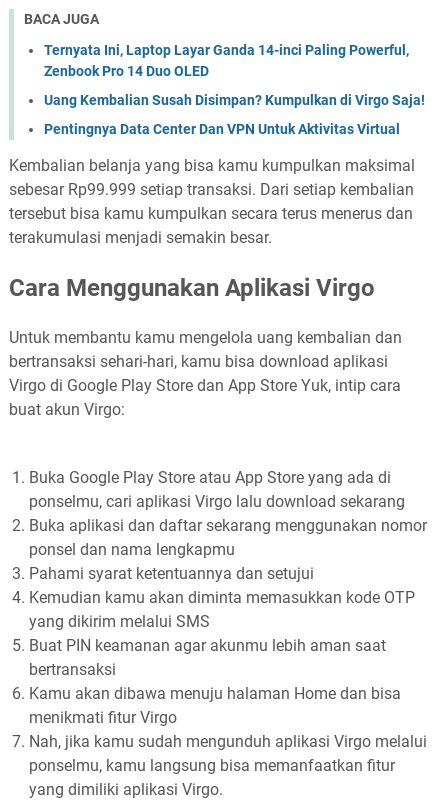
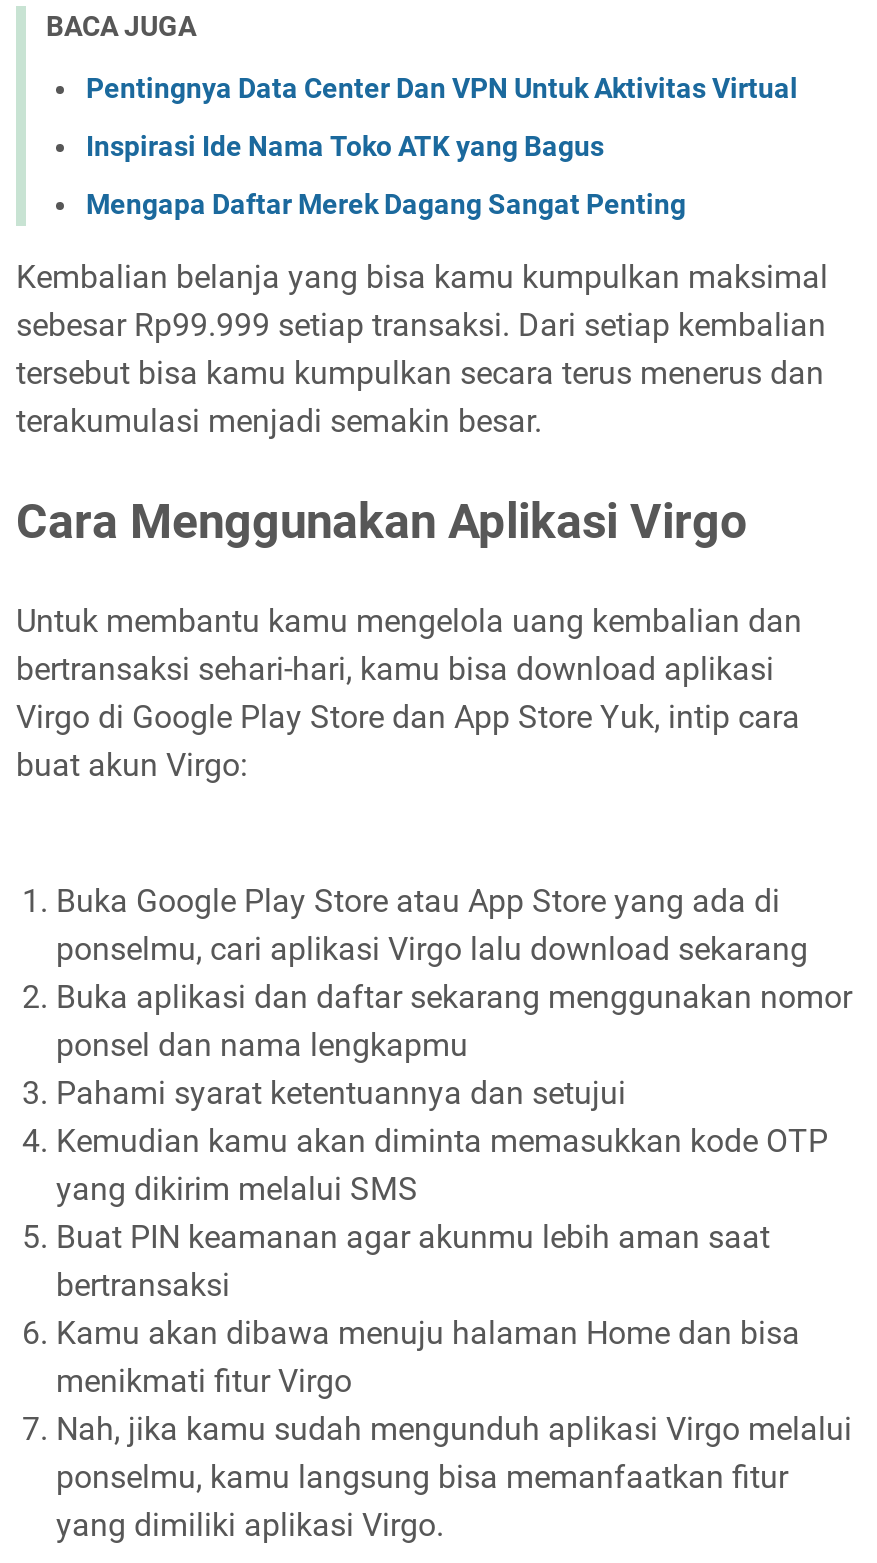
- Ternyata Ini, Laptop Layar Ganda 14-inci Paling Powerful,
- Zenbook Pro 14 Duo OLED
- Uang Kembalian Susah Disimpan? Kumpulkan di Virgo Saja!

moved up: Pentingnya Data Center Dan VPN Untuk Aktivitas Virtual

+ Inspirasi Ide Nama Toko ATK yang Bagus
+ Mengapa Daftar Merek Dagang Sangat Penting
